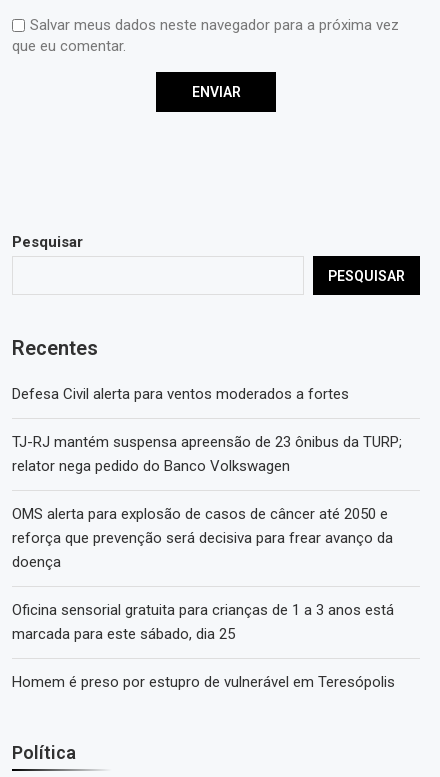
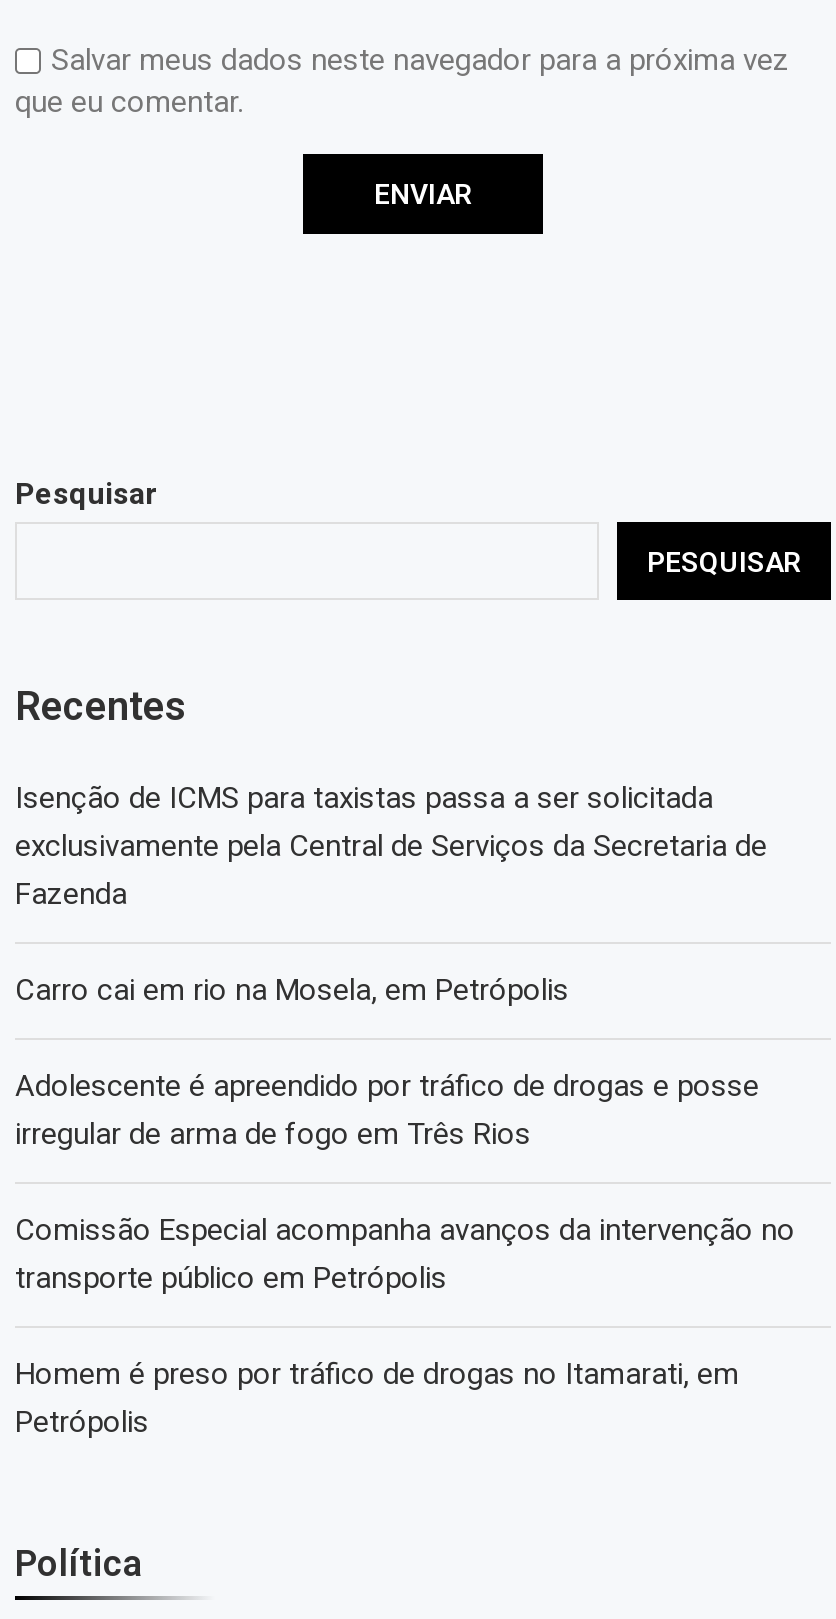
- Defesa Civil alerta para ventos moderados a fortes
+ Isenção de ICMS para taxistas passa a ser solicitada
+ exclusivamente pela Central de Serviços da Secretaria de
+ Fazenda

- TJ-RJ mantém suspensa apreensão de 23 ônibus da TURP;
- relator nega pedido do Banco Volkswagen
+ Carro cai em rio na Mosela, em Petrópolis

- OMS alerta para explosão de casos de câncer até 2050 e
- reforça que prevenção será decisiva para frear avanço da
- doença
+ Adolescente é apreendido por tráfico de drogas e posse
+ irregular de arma de fogo em Três Rios

- Oficina sensorial gratuita para crianças de 1 a 3 anos está
- marcada para este sábado, dia 25
+ Comissão Especial acompanha avanços da intervenção no
+ transporte público em Petrópolis

- Homem é preso por estupro de vulnerável em Teresópolis
+ Homem é preso por tráfico de drogas no Itamarati, em
+ Petrópolis
